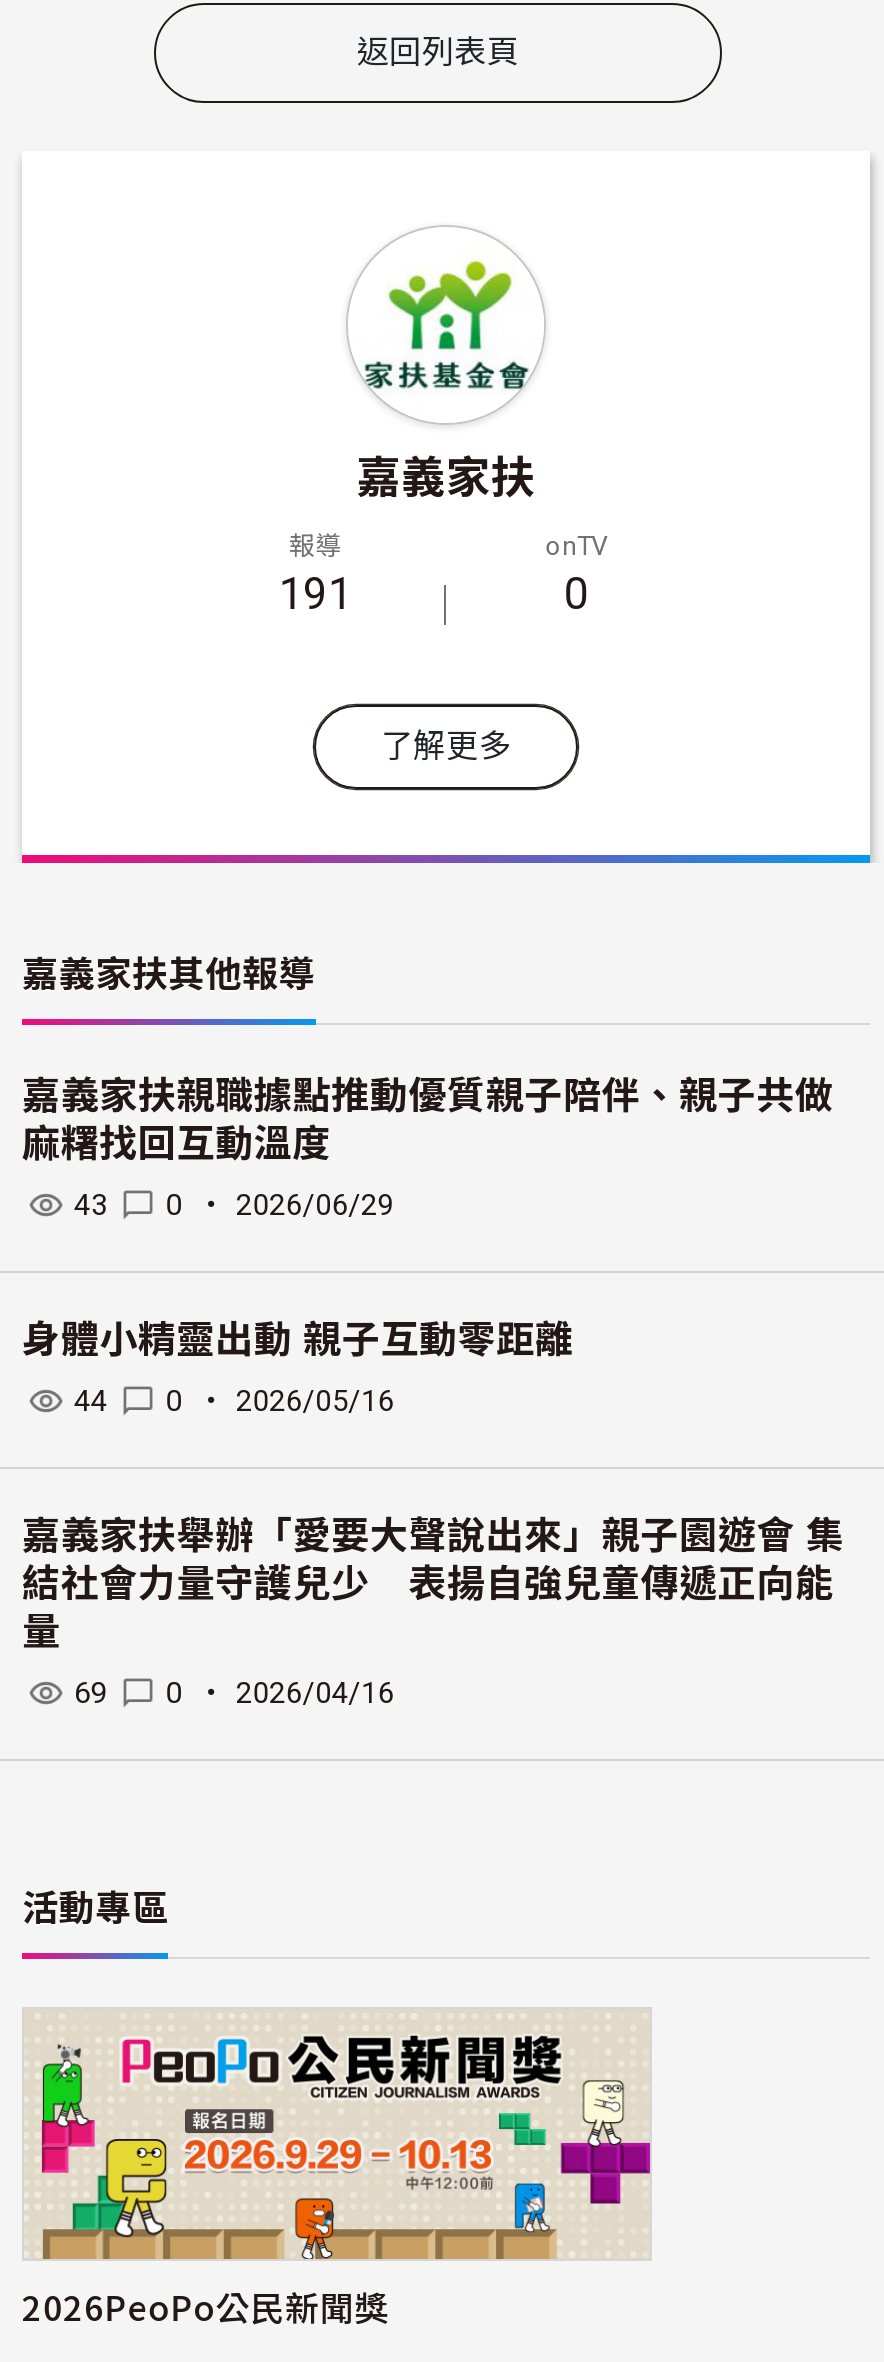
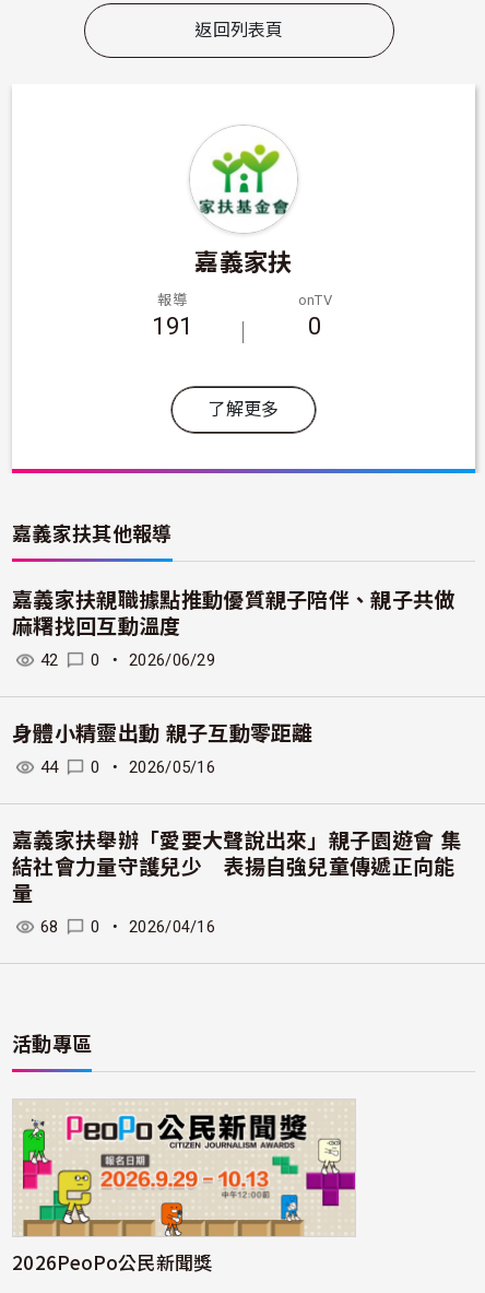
- 43 0 ・2026/06/29
+ 42 0 ・2026/06/29

- 69 0 ・2026/04/16
+ 68 0 ・2026/04/16
